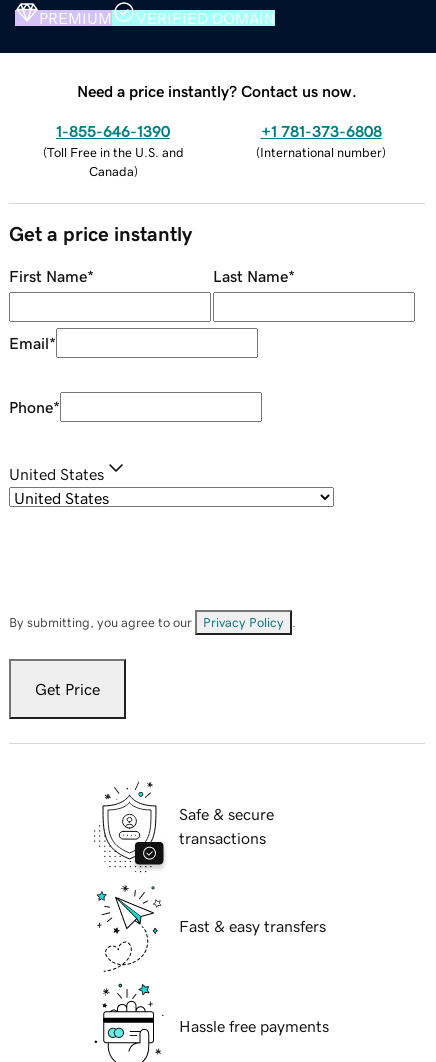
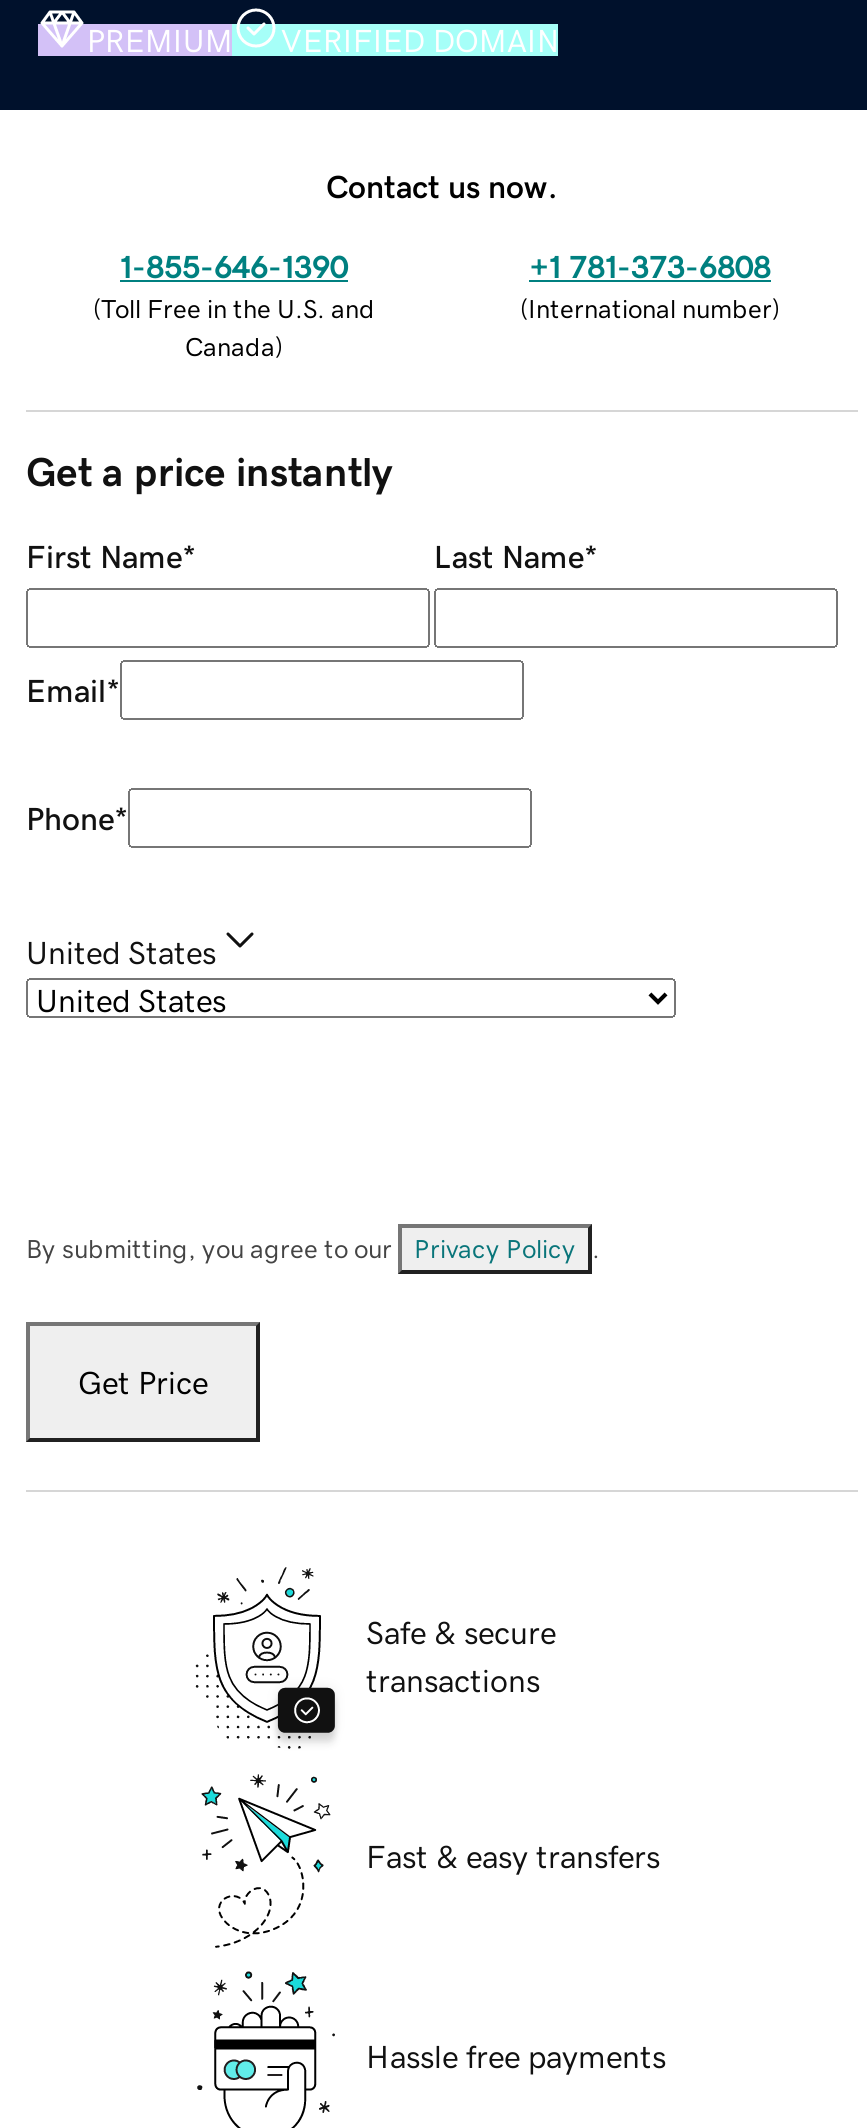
- Need a price instantly? Contact us now.
+ Contact us now.
